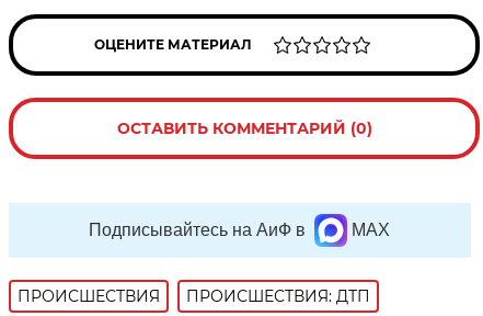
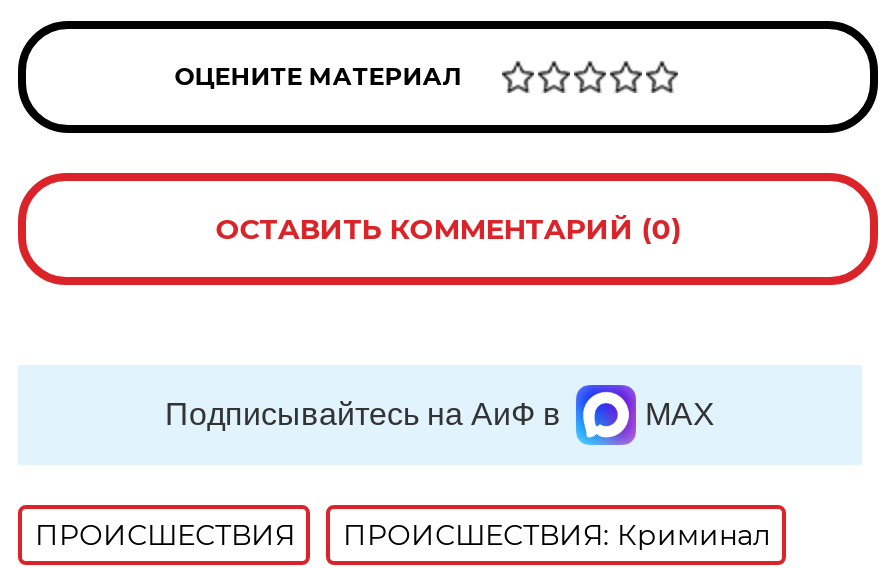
- ПРОИСШЕСТВИЯ: ДТП
+ ПРОИСШЕСТВИЯ: Криминал
